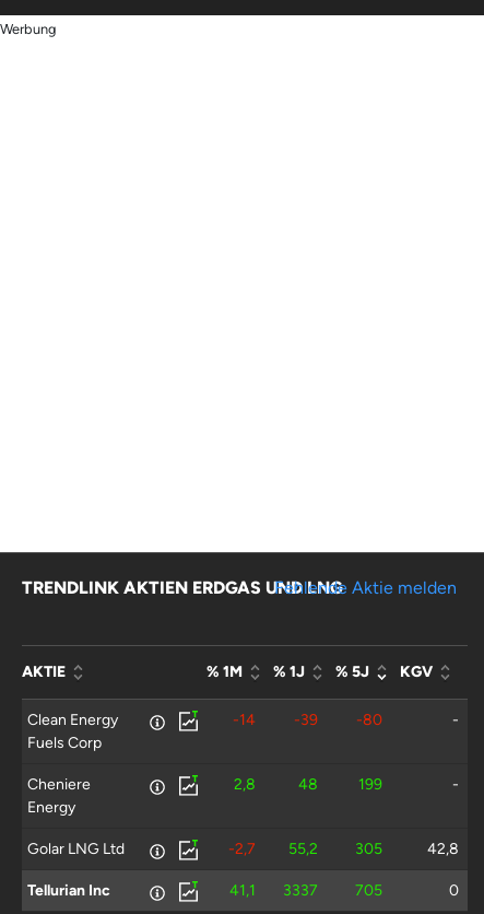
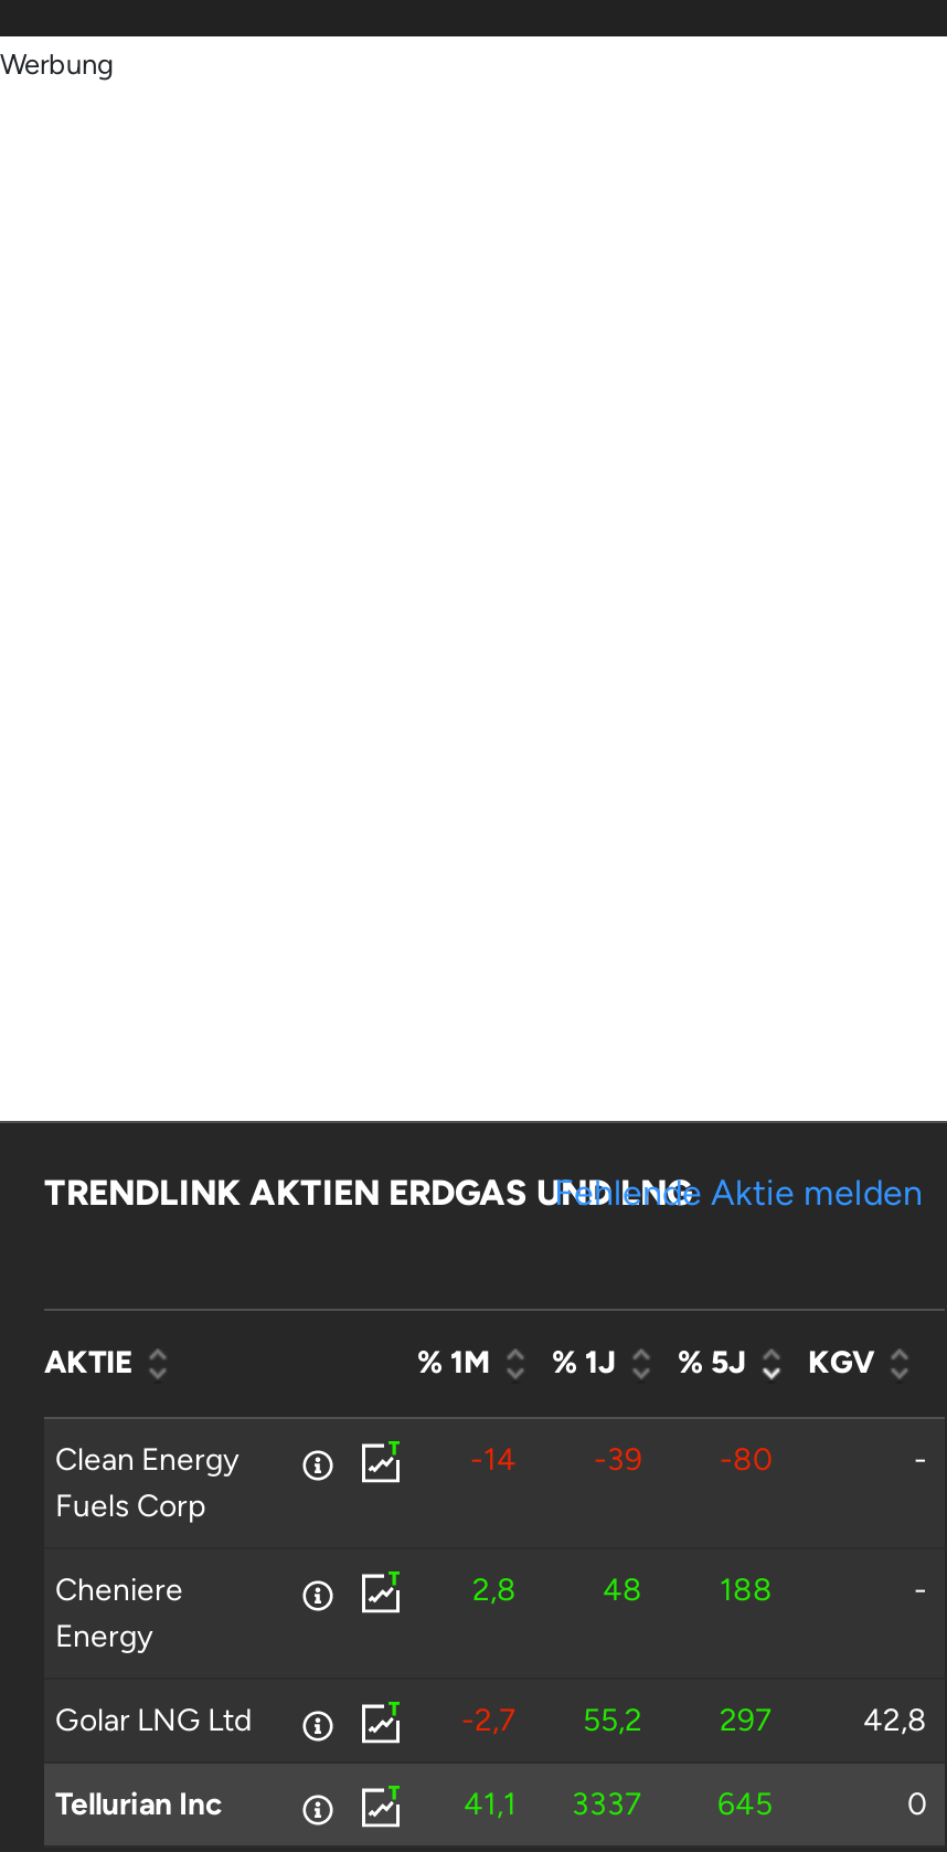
- 199
+ 188

- 305
+ 297

- 41,1 3337 705
+ 41,1 3337 645
